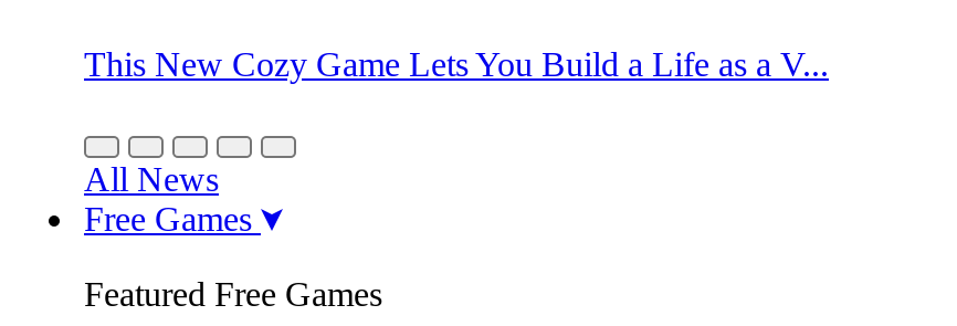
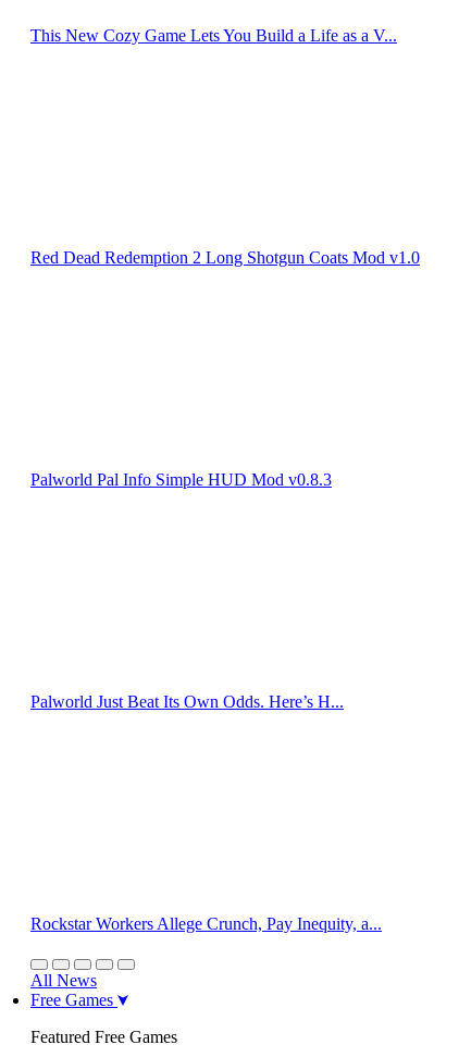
+ Red Dead Redemption 2 Long Shotgun Coats Mod v1.0

+ Palworld Pal Info Simple HUD Mod v0.8.3

+ Palworld Just Beat Its Own Odds. Here’s H...

+ Rockstar Workers Allege Crunch, Pay Inequity, a...
